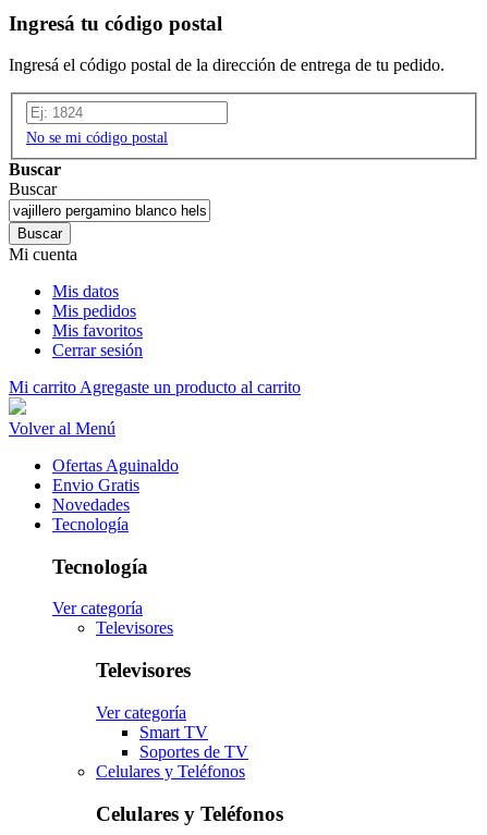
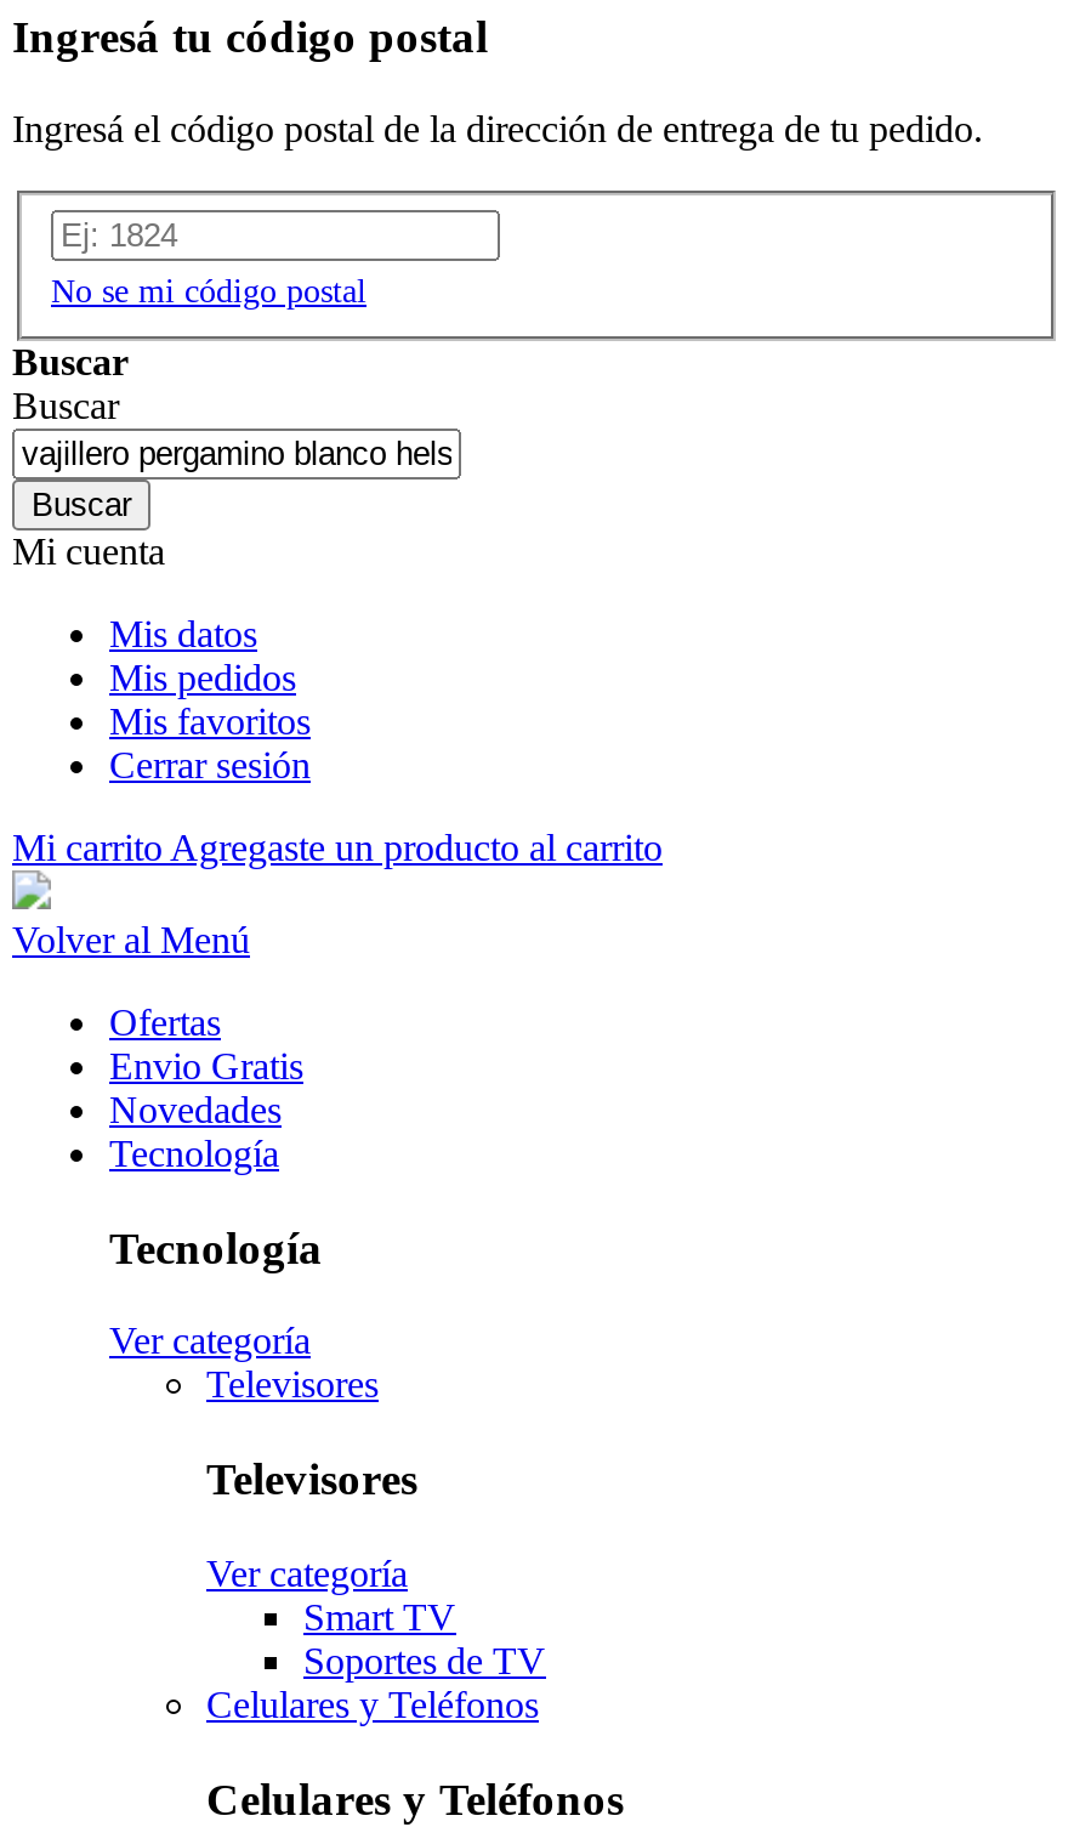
- Ofertas Aguinaldo
+ Ofertas
